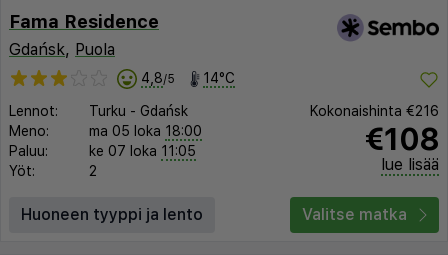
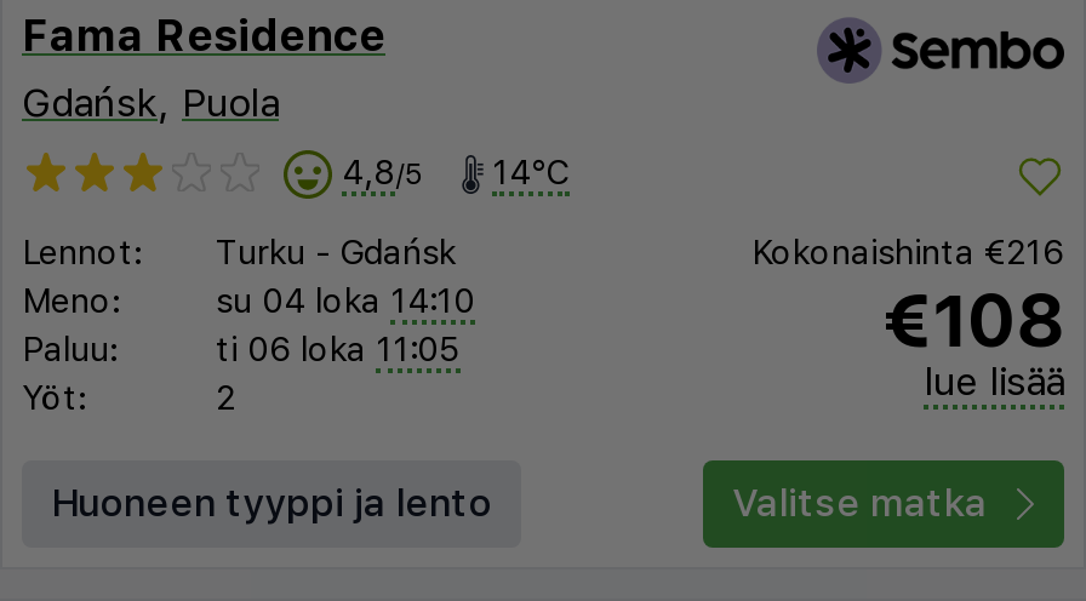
- ma 05 loka 18:00
+ su 04 loka 14:10

- ke 07 loka 11:05
+ ti 06 loka 11:05
